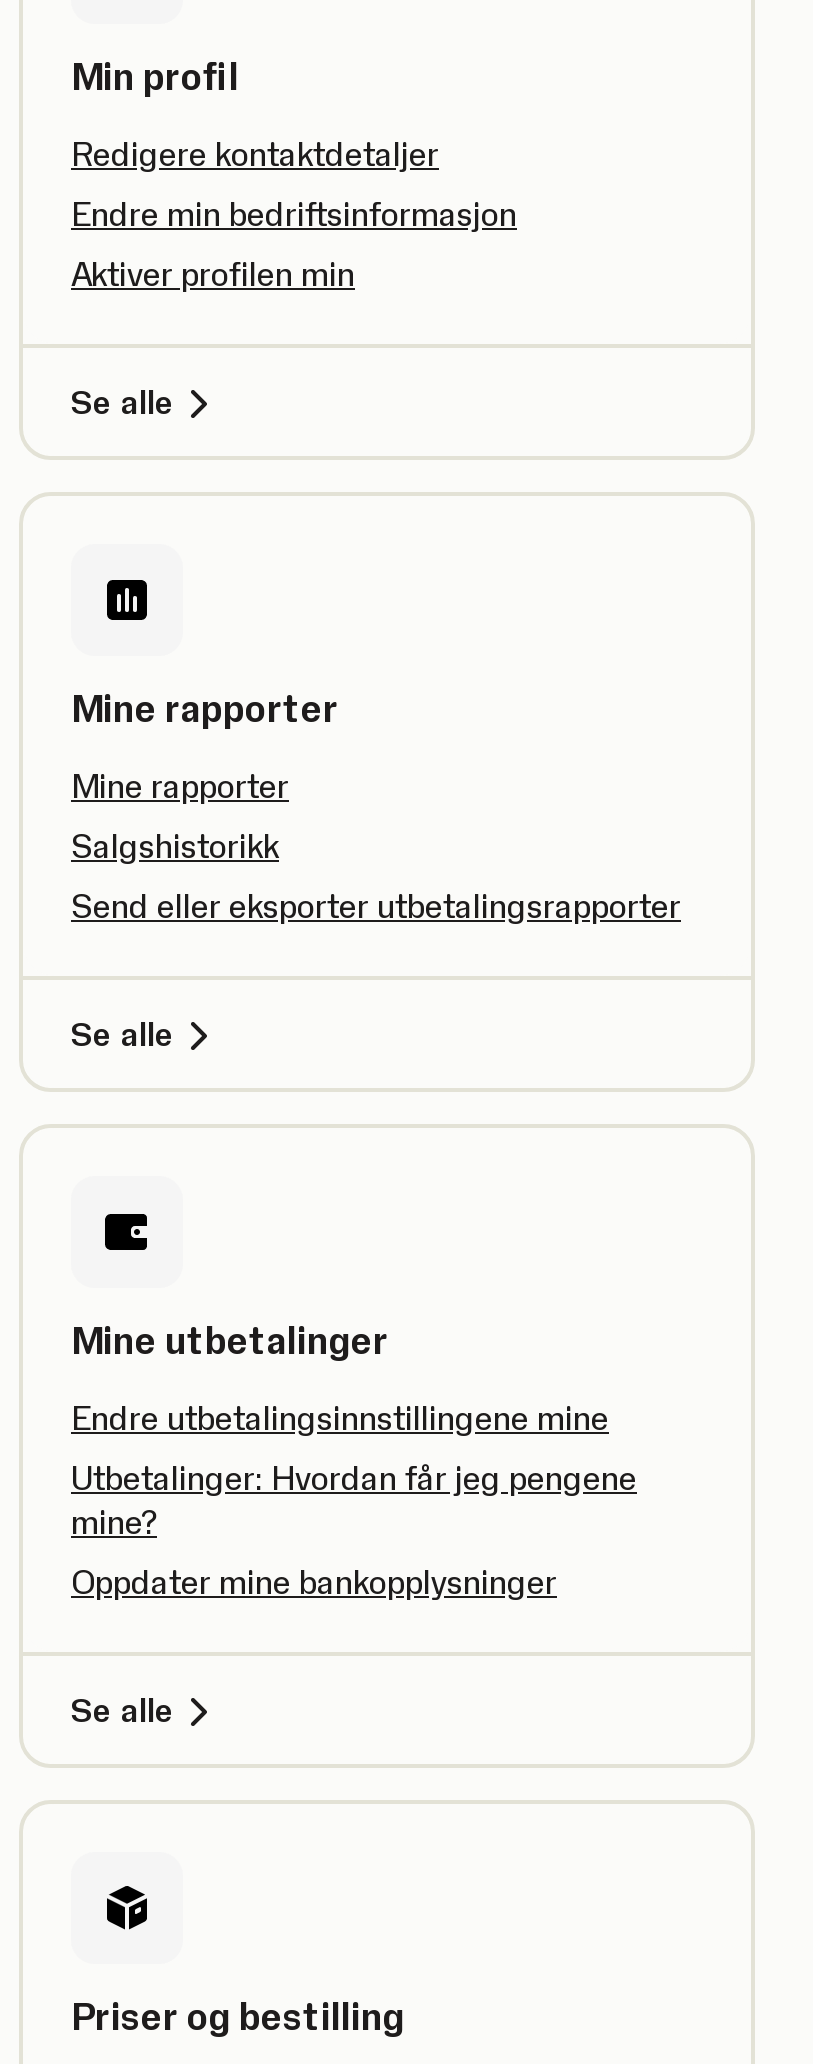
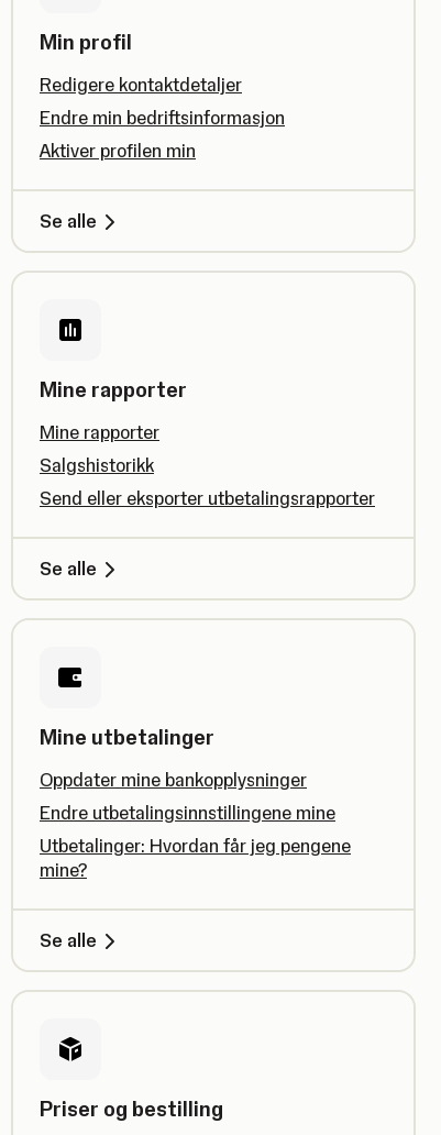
moved down: Endre utbetalingsinnstillingene mine | Utbetalinger: Hvordan får jeg pengene | mine?

moved up: Oppdater mine bankopplysninger
